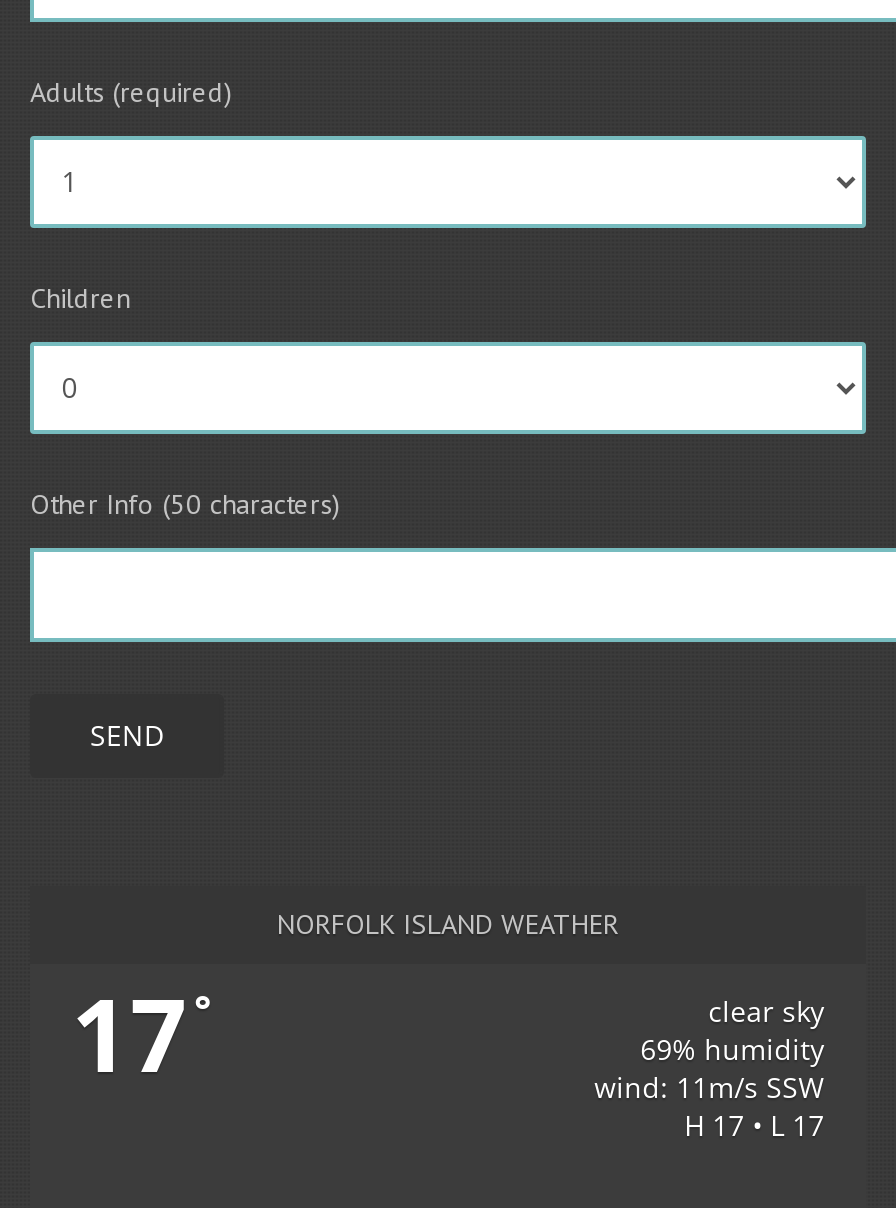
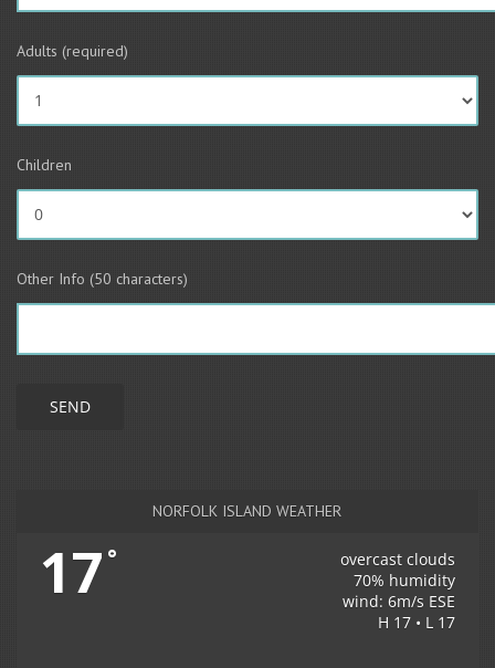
- clear sky
- 69% humidity
- wind: 11m/s SSW
+ overcast clouds
+ 70% humidity
+ wind: 6m/s ESE
